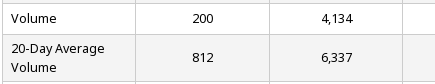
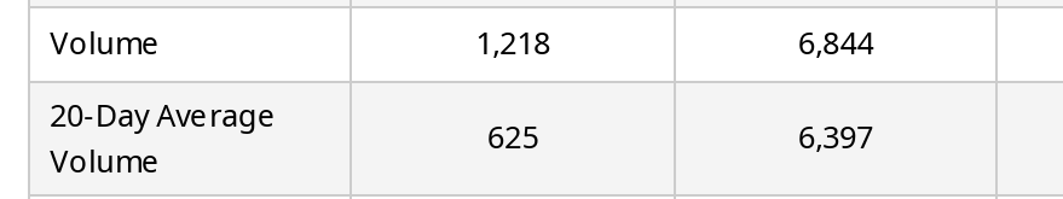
- 200
+ 1,218

- 4,134
+ 6,844

- 812
+ 625

- 6,337
+ 6,397
